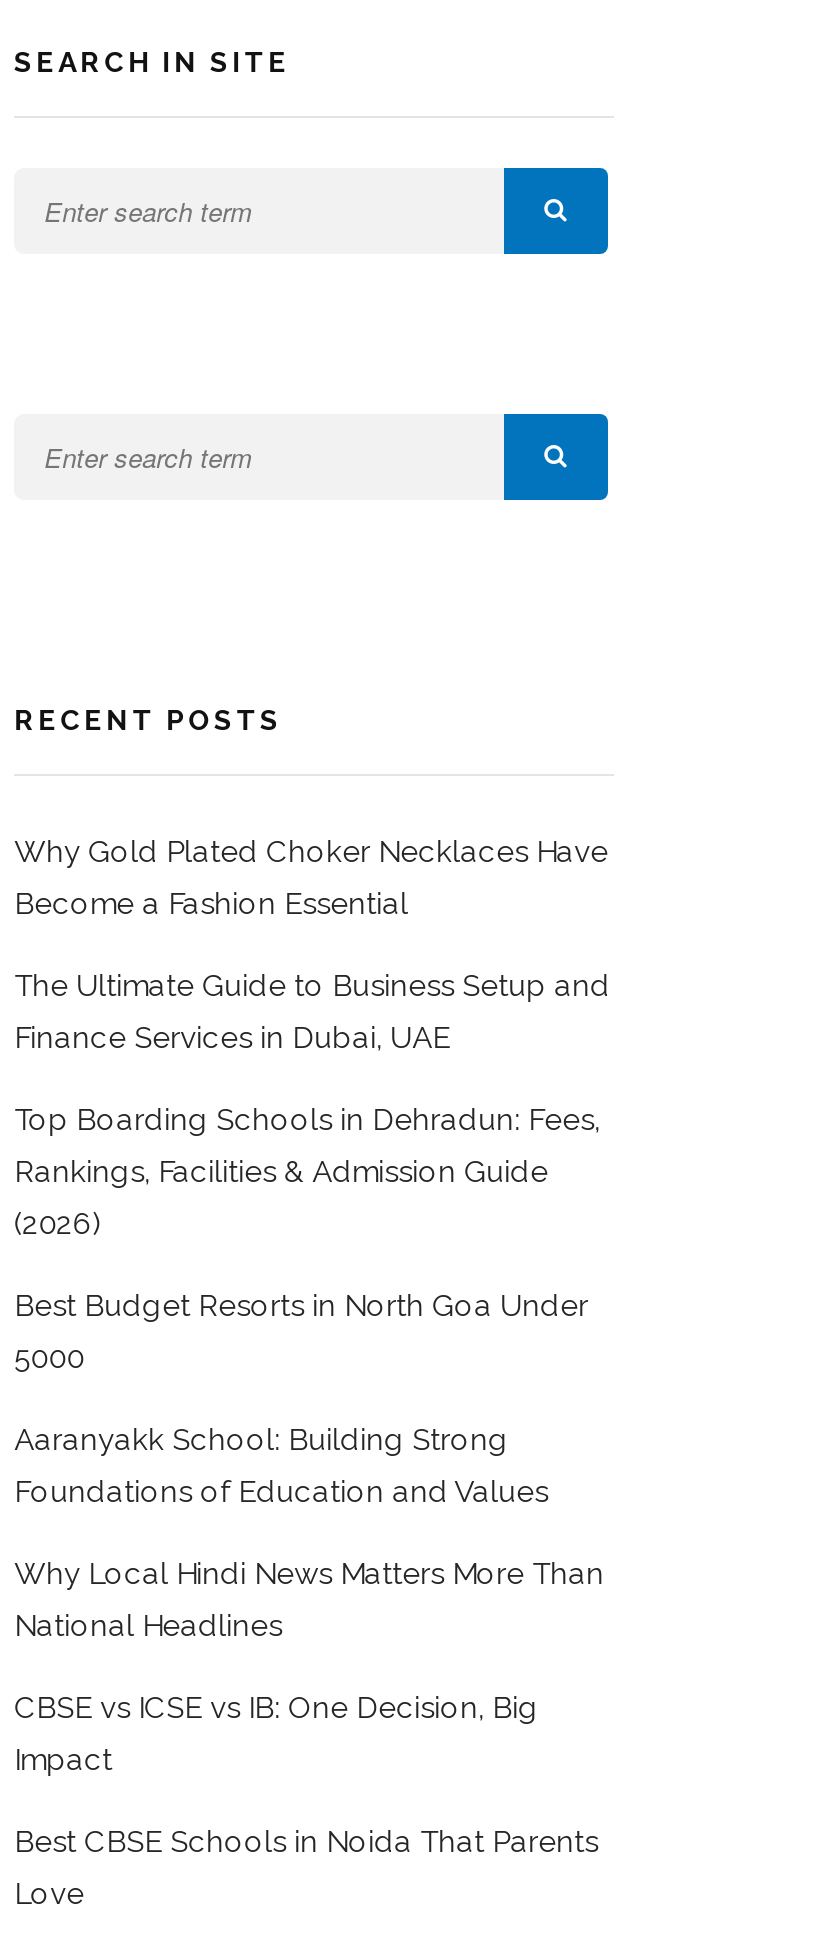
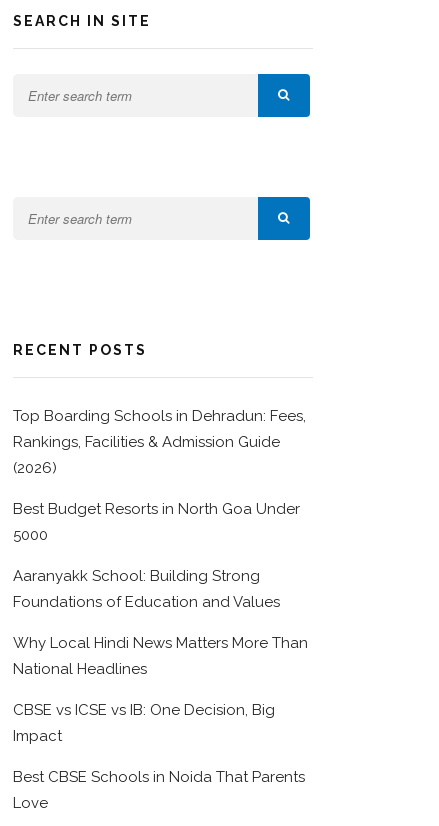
- Why Gold Plated Choker Necklaces Have
- Become a Fashion Essential
- The Ultimate Guide to Business Setup and
- Finance Services in Dubai, UAE
